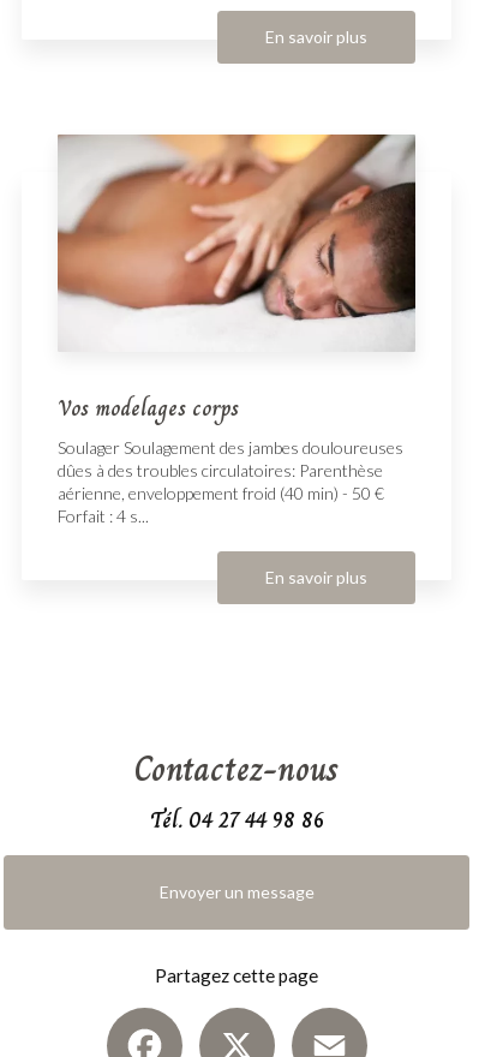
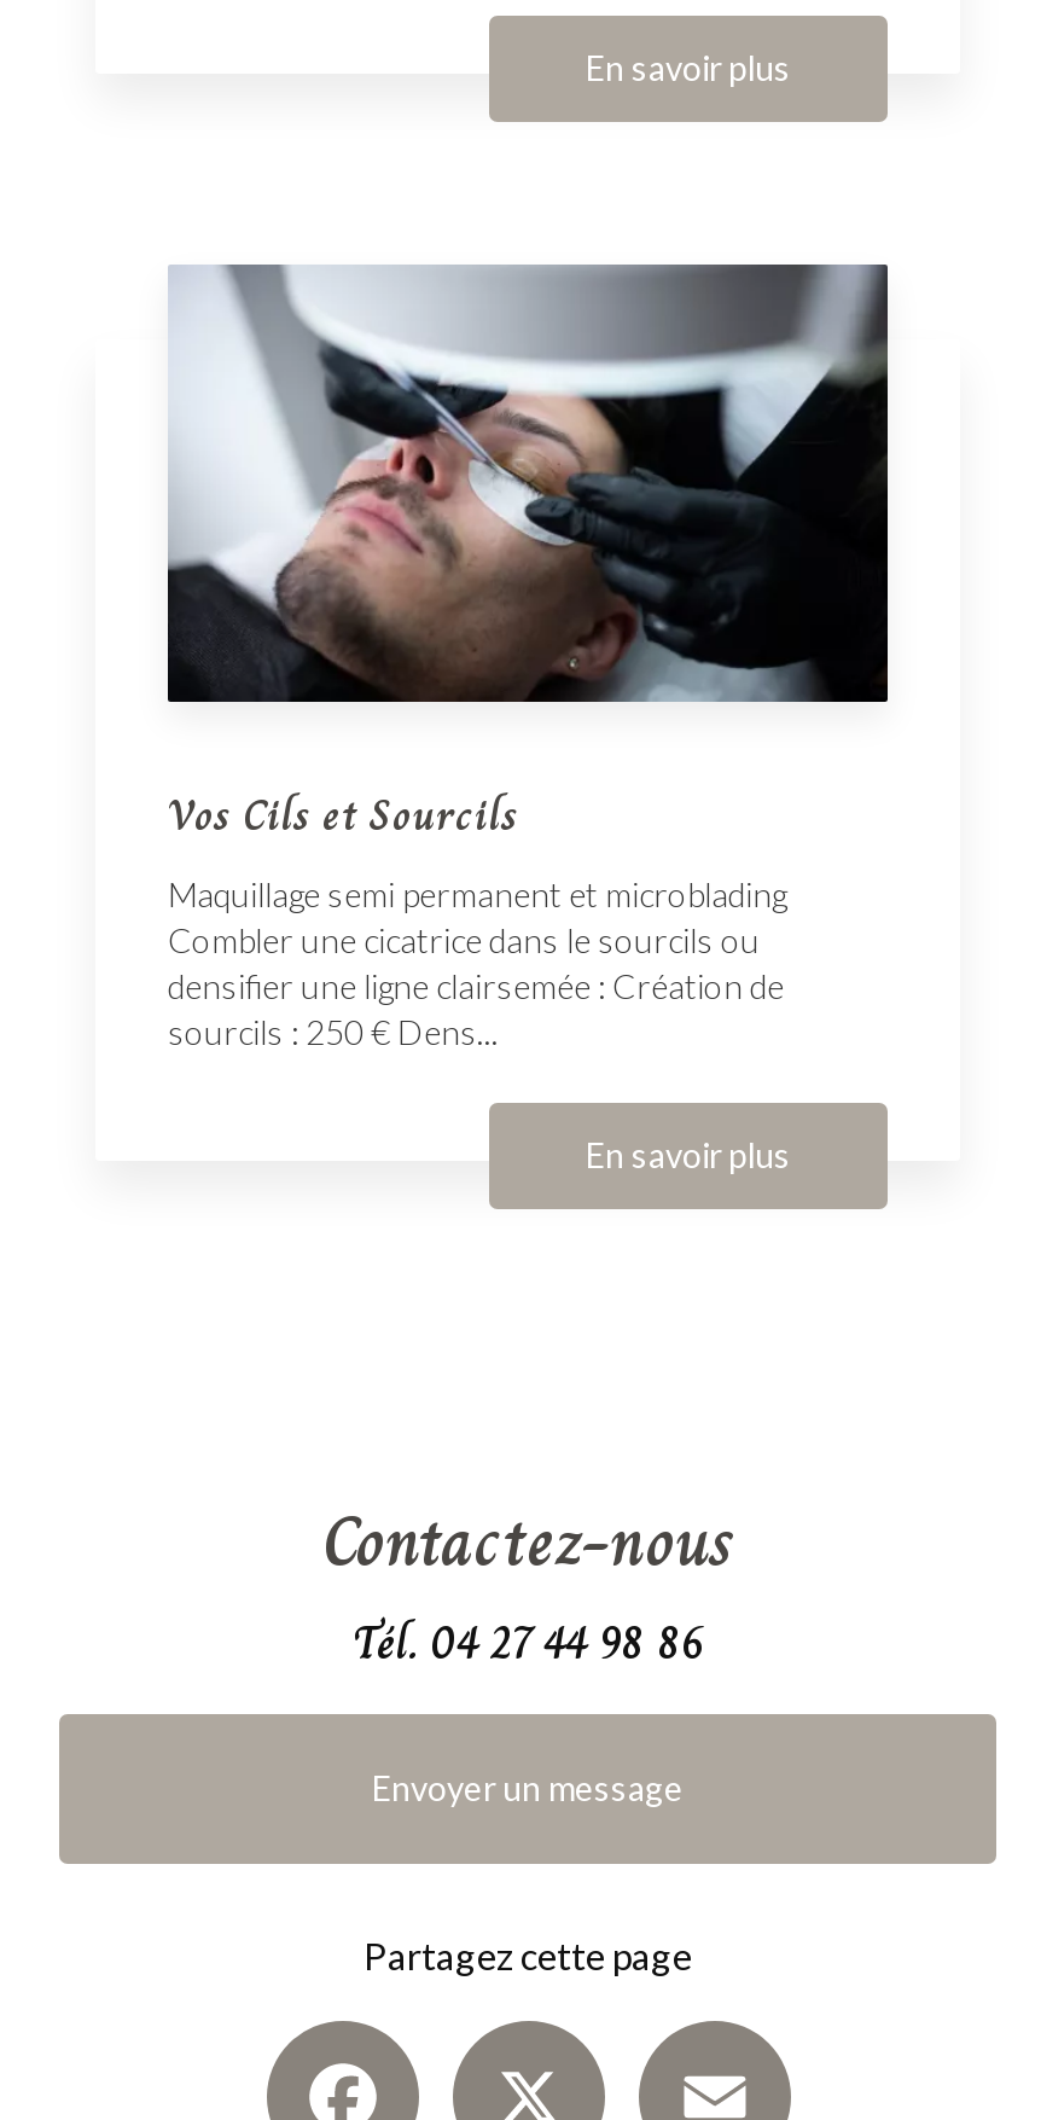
- [image]
- Vos modelages corps
- Soulager Soulagement des jambes douloureuses
- dûes à des troubles circulatoires: Parenthèse
- aérienne, enveloppement froid (40 min) - 50 €
- Forfait : 4 s...
+ [image]
+ Vos Cils et Sourcils
+ Maquillage semi permanent et microblading
+ Combler une cicatrice dans le sourcils ou
+ densifier une ligne clairsemée : Création de
+ sourcils : 250 € Dens...
